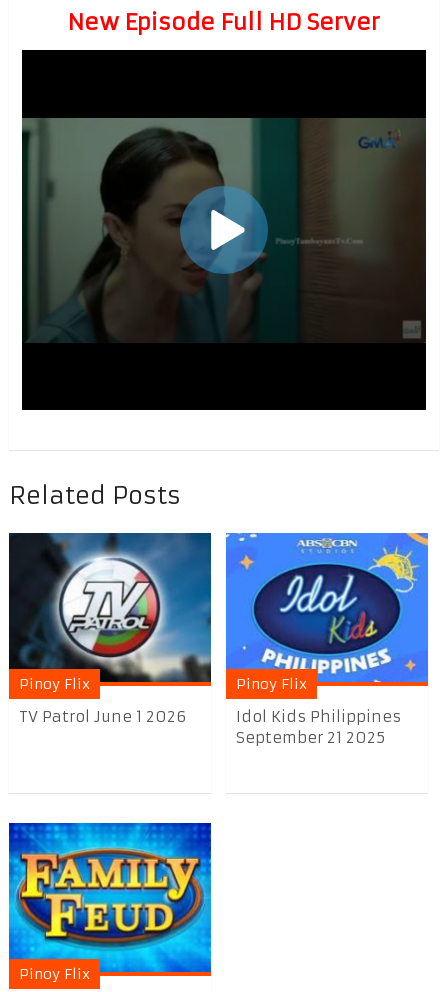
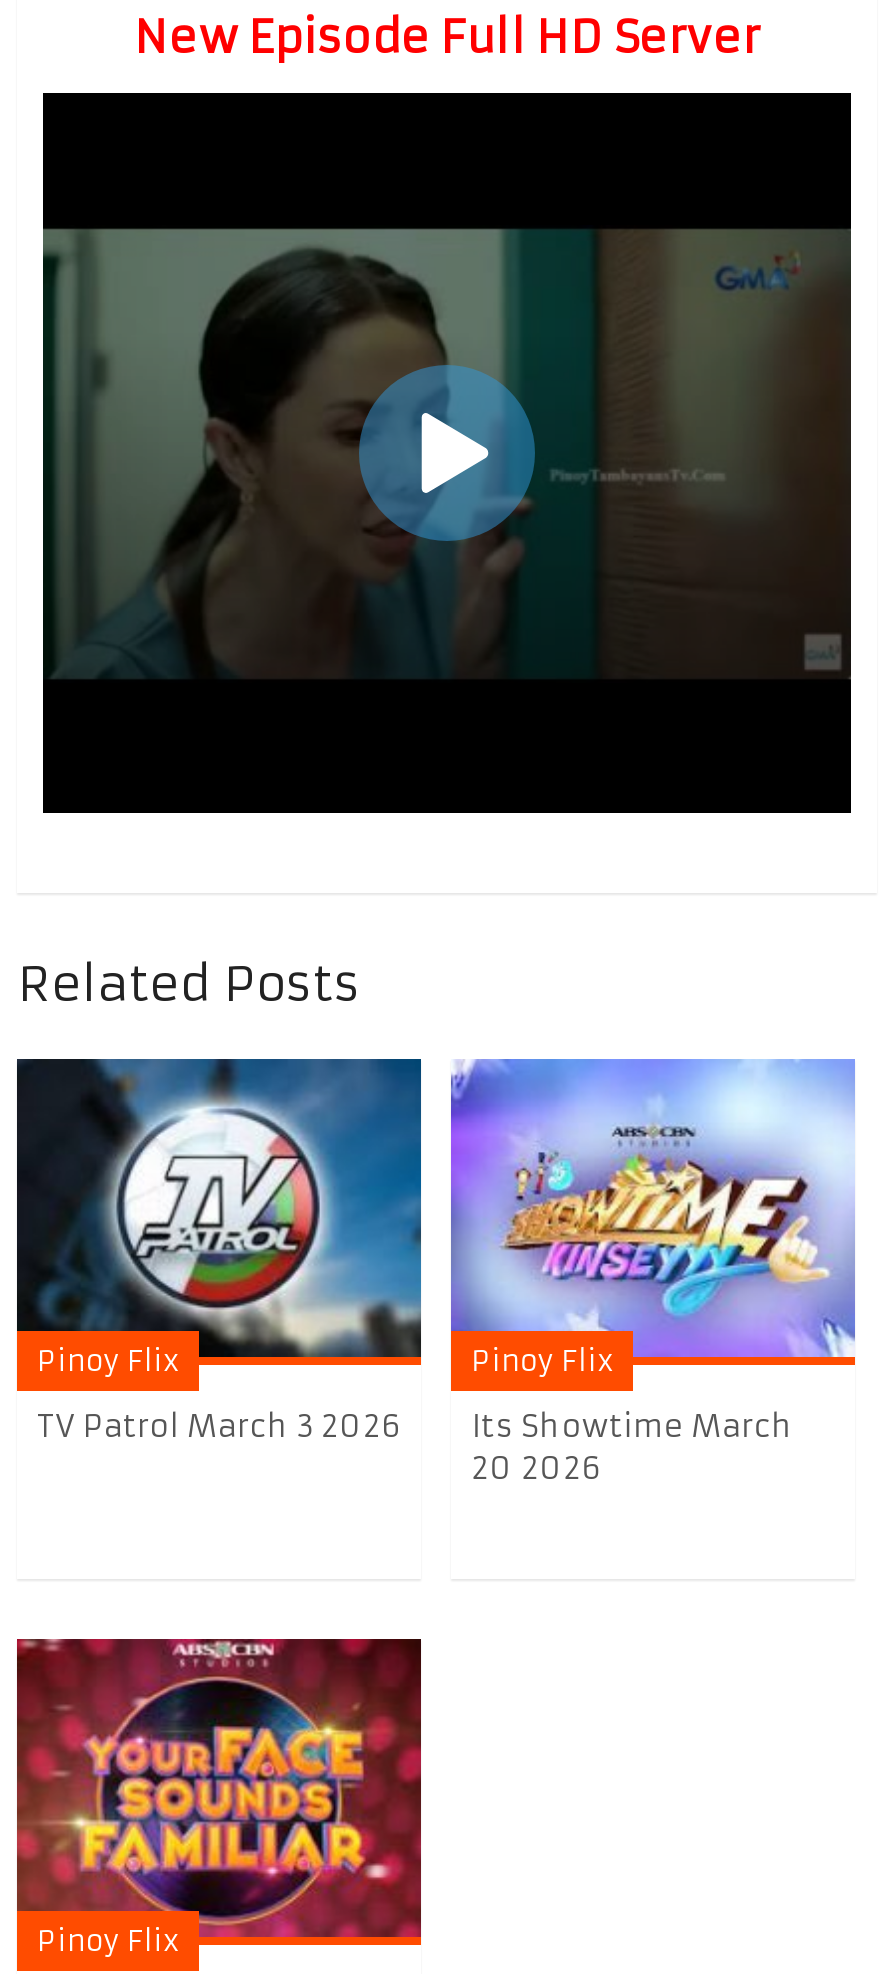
- [image]
- Idol Kids Philippines
- September 21 2025
+ [image]
+ Its Showtime March
+ 20 2026

- TV Patrol June 1 2026
+ TV Patrol March 3 2026

- [image]
+ [image]
